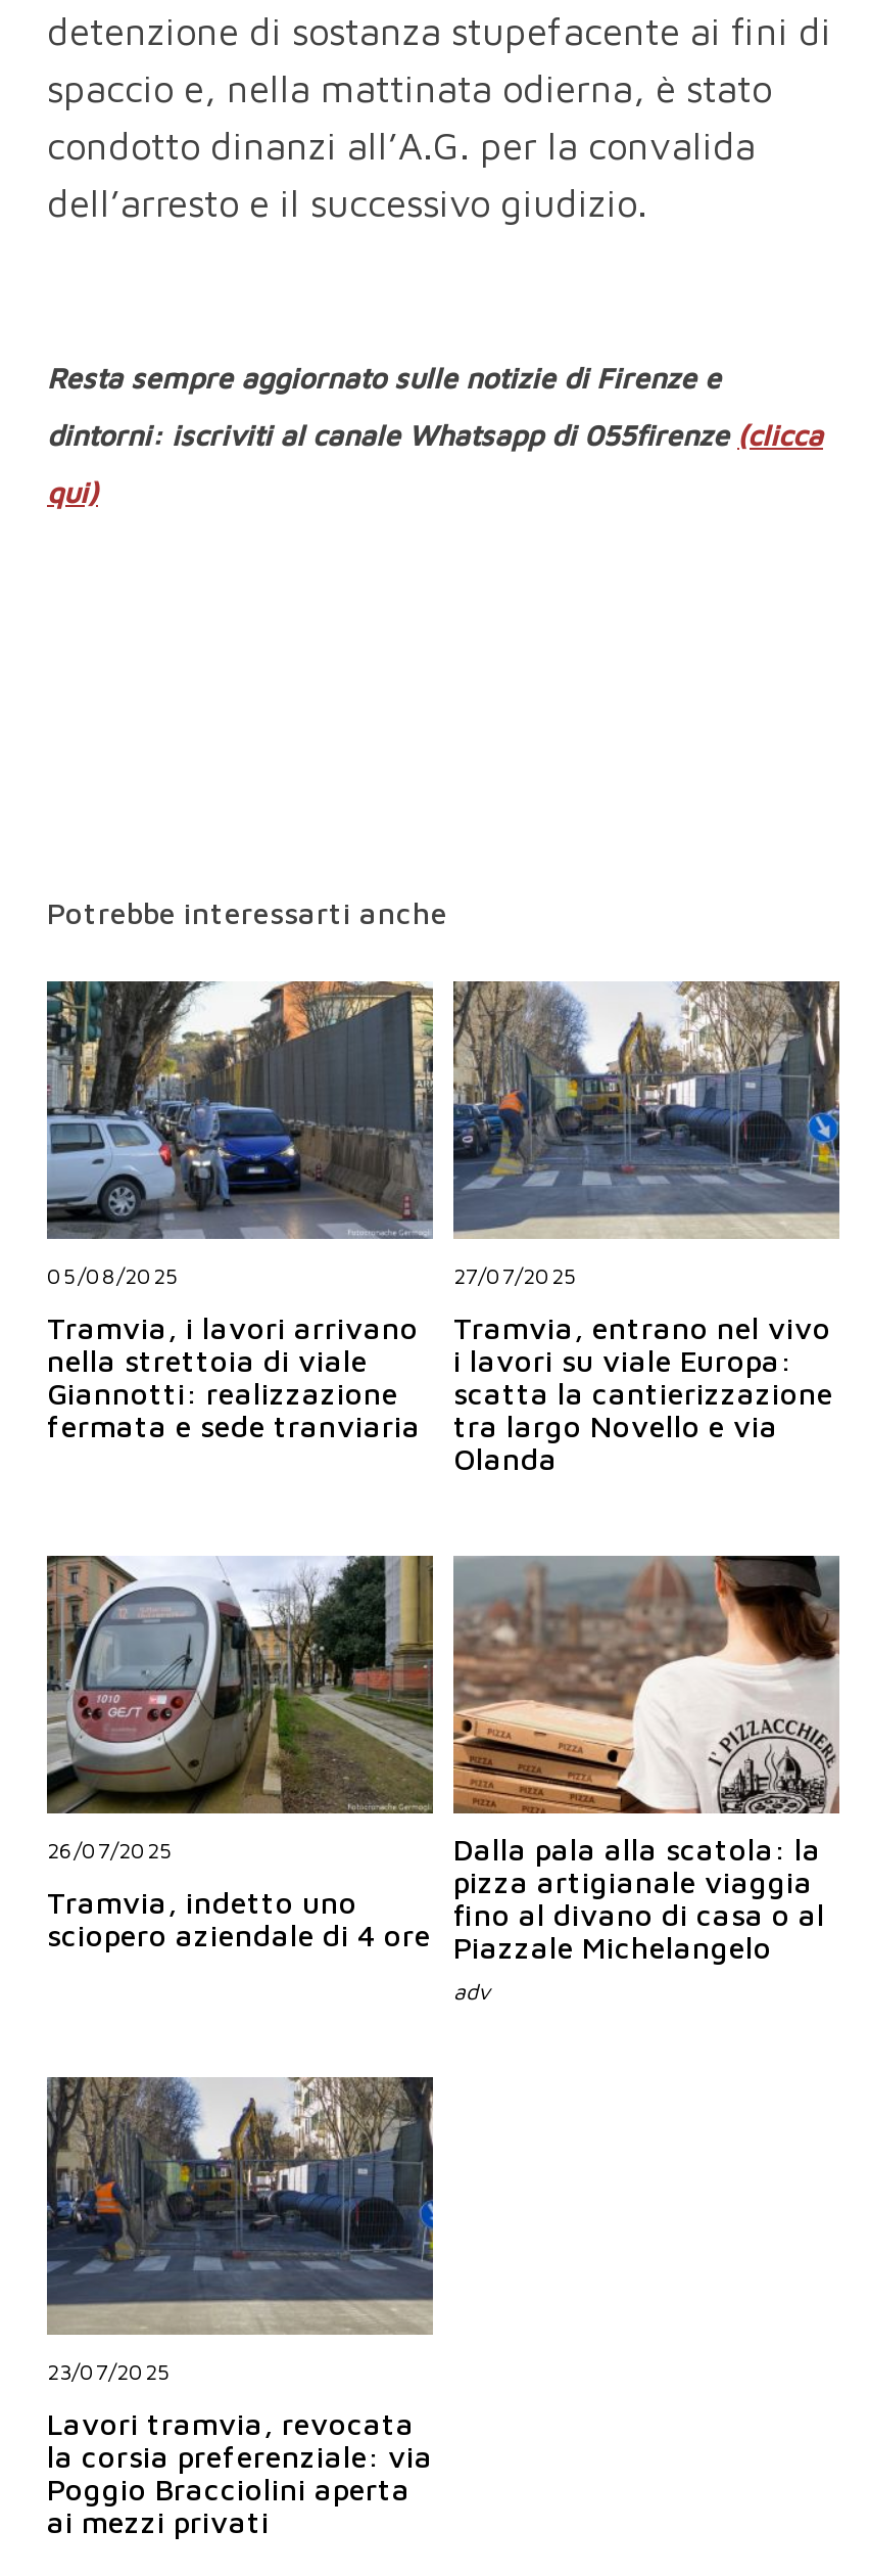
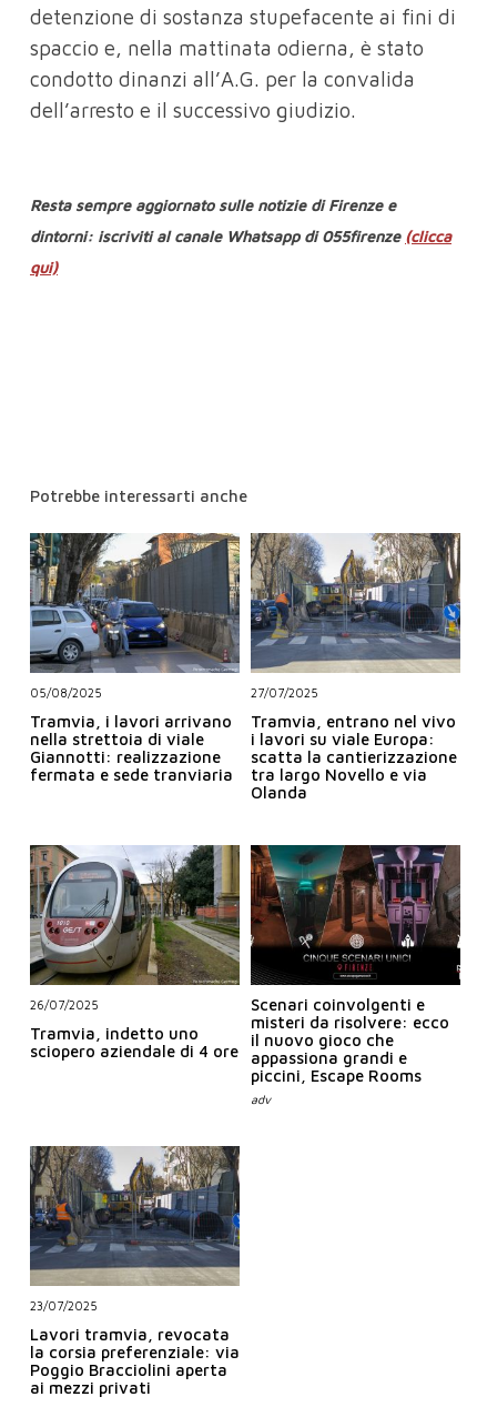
- [image]
- Dalla pala alla scatola: la
- pizza artigianale viaggia
- fino al divano di casa o al
- Piazzale Michelangelo
+ [image]
+ Scenari coinvolgenti e
+ misteri da risolvere: ecco
+ il nuovo gioco che
+ appassiona grandi e
+ piccini, Escape Rooms
